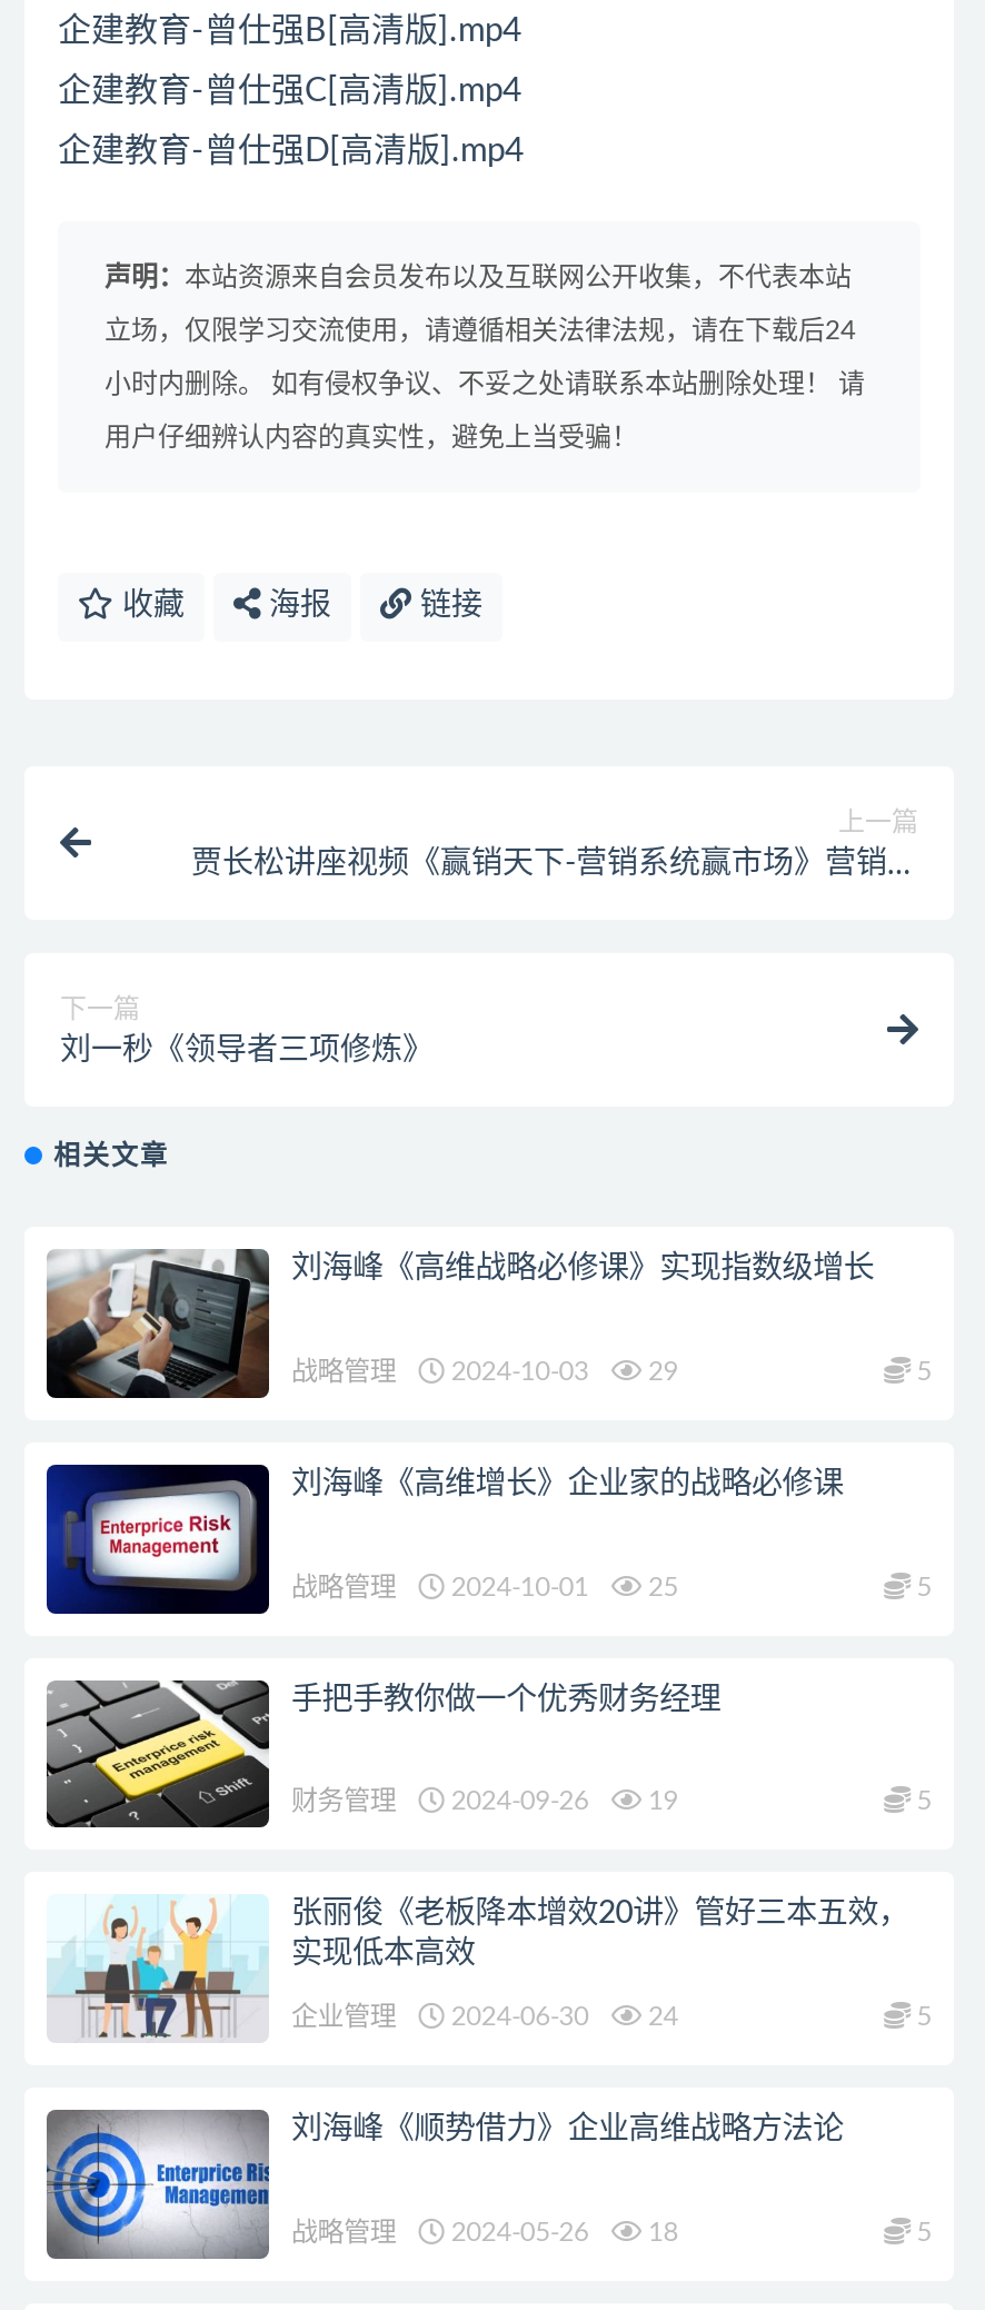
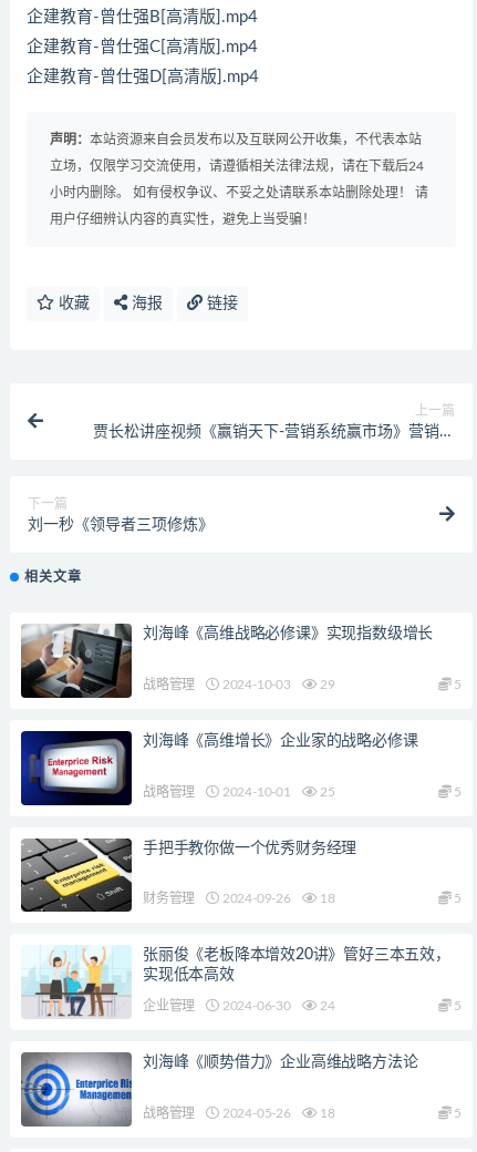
- 财务管理 2024-09-26 19
+ 财务管理 2024-09-26 18
